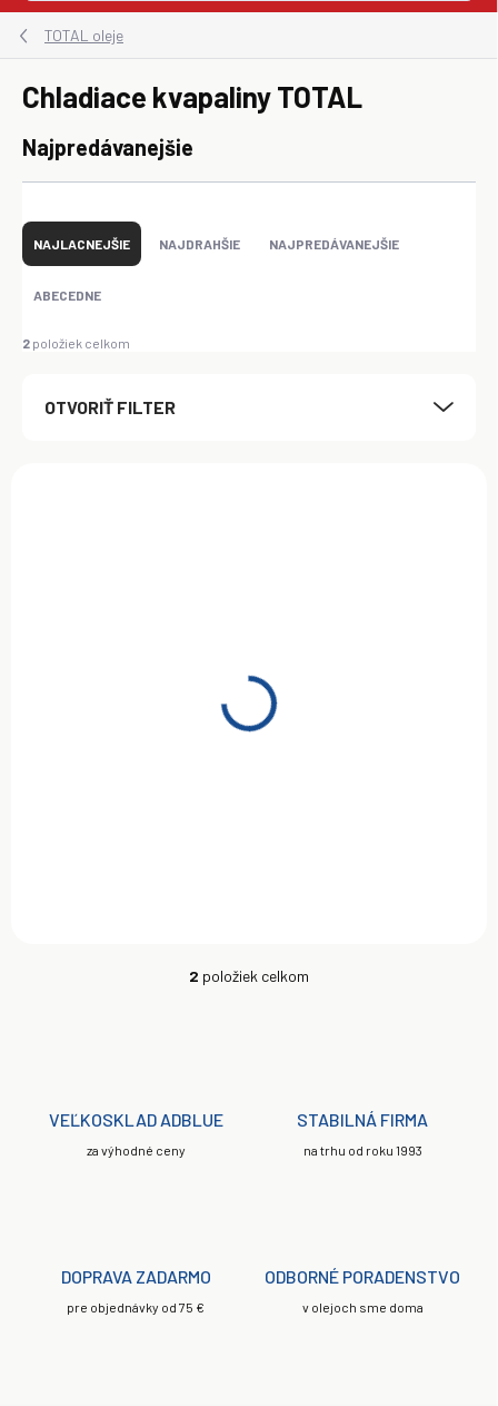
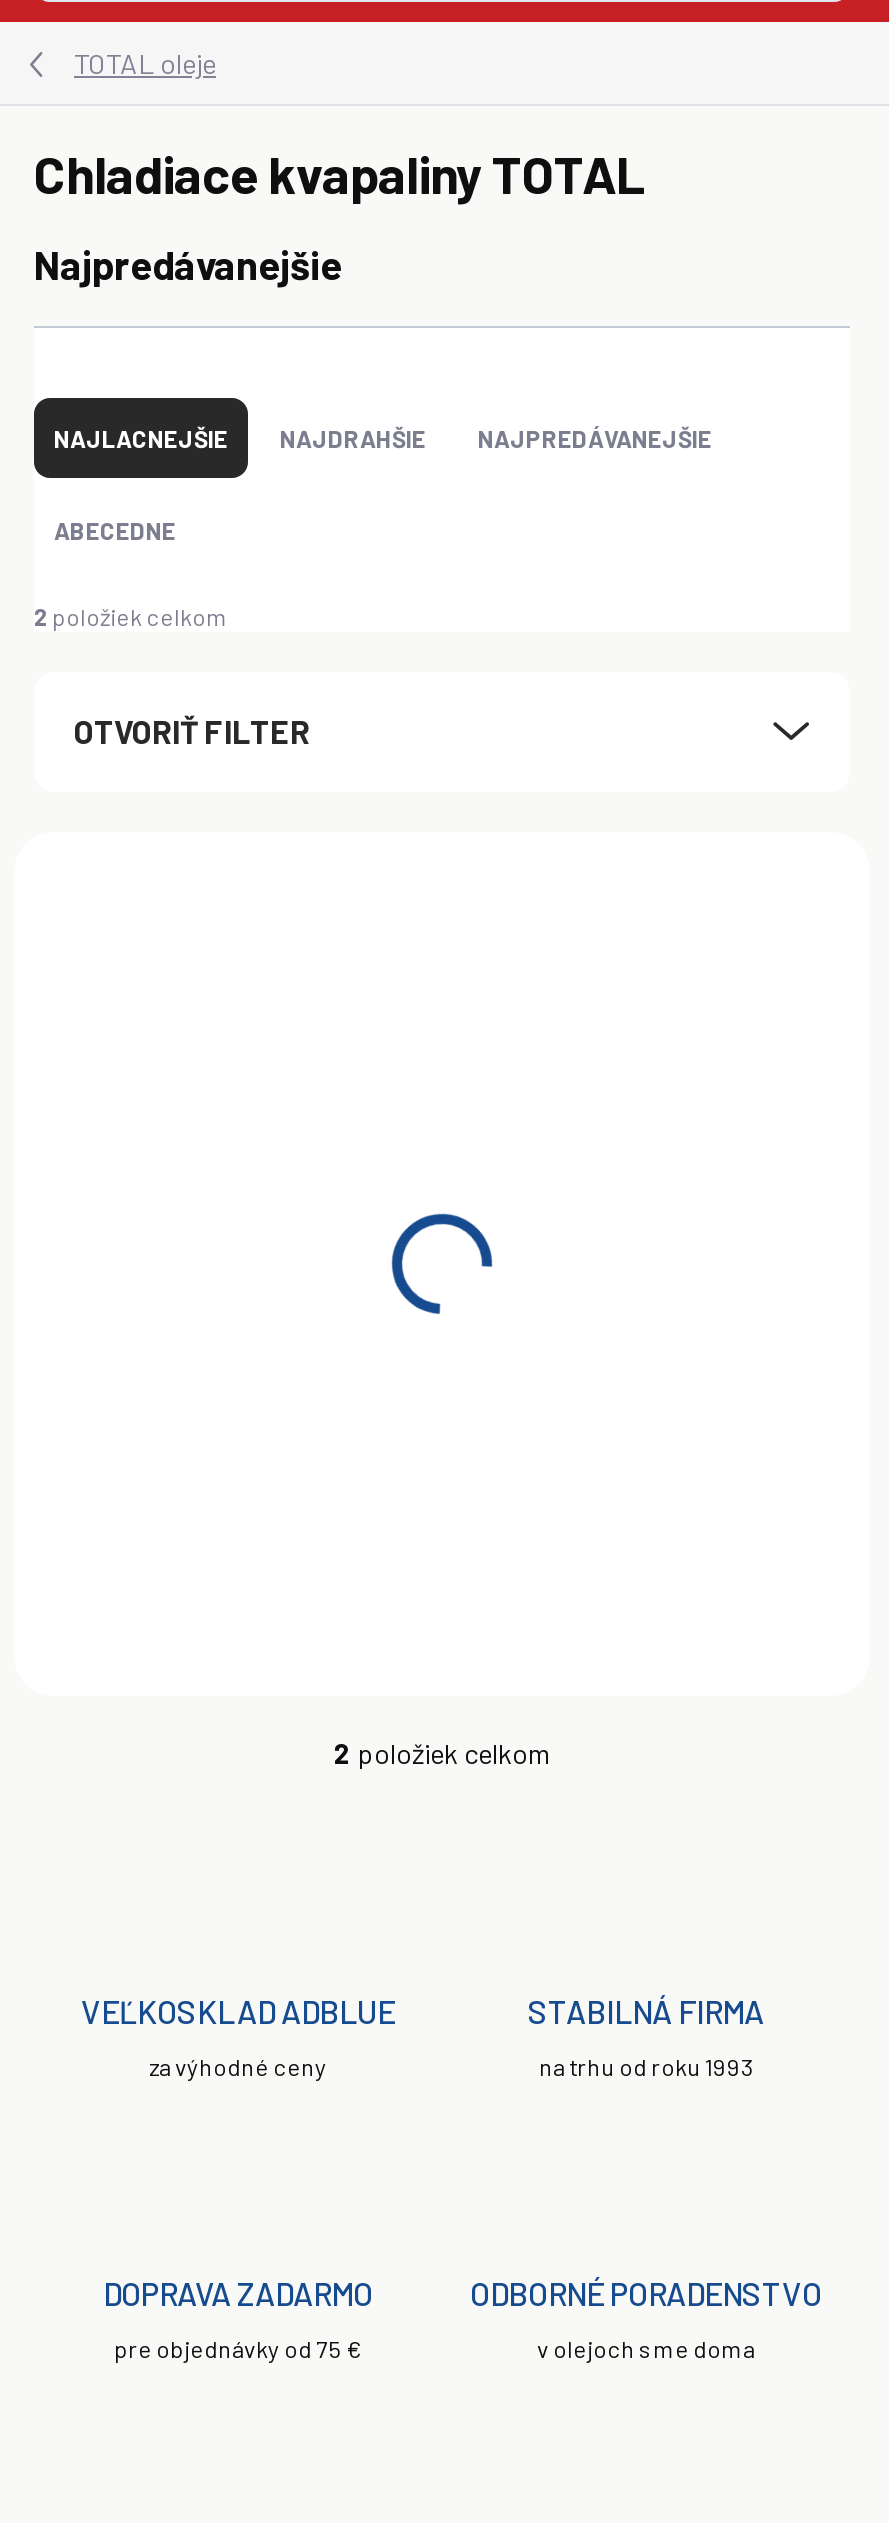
- [image]
+ [image]
